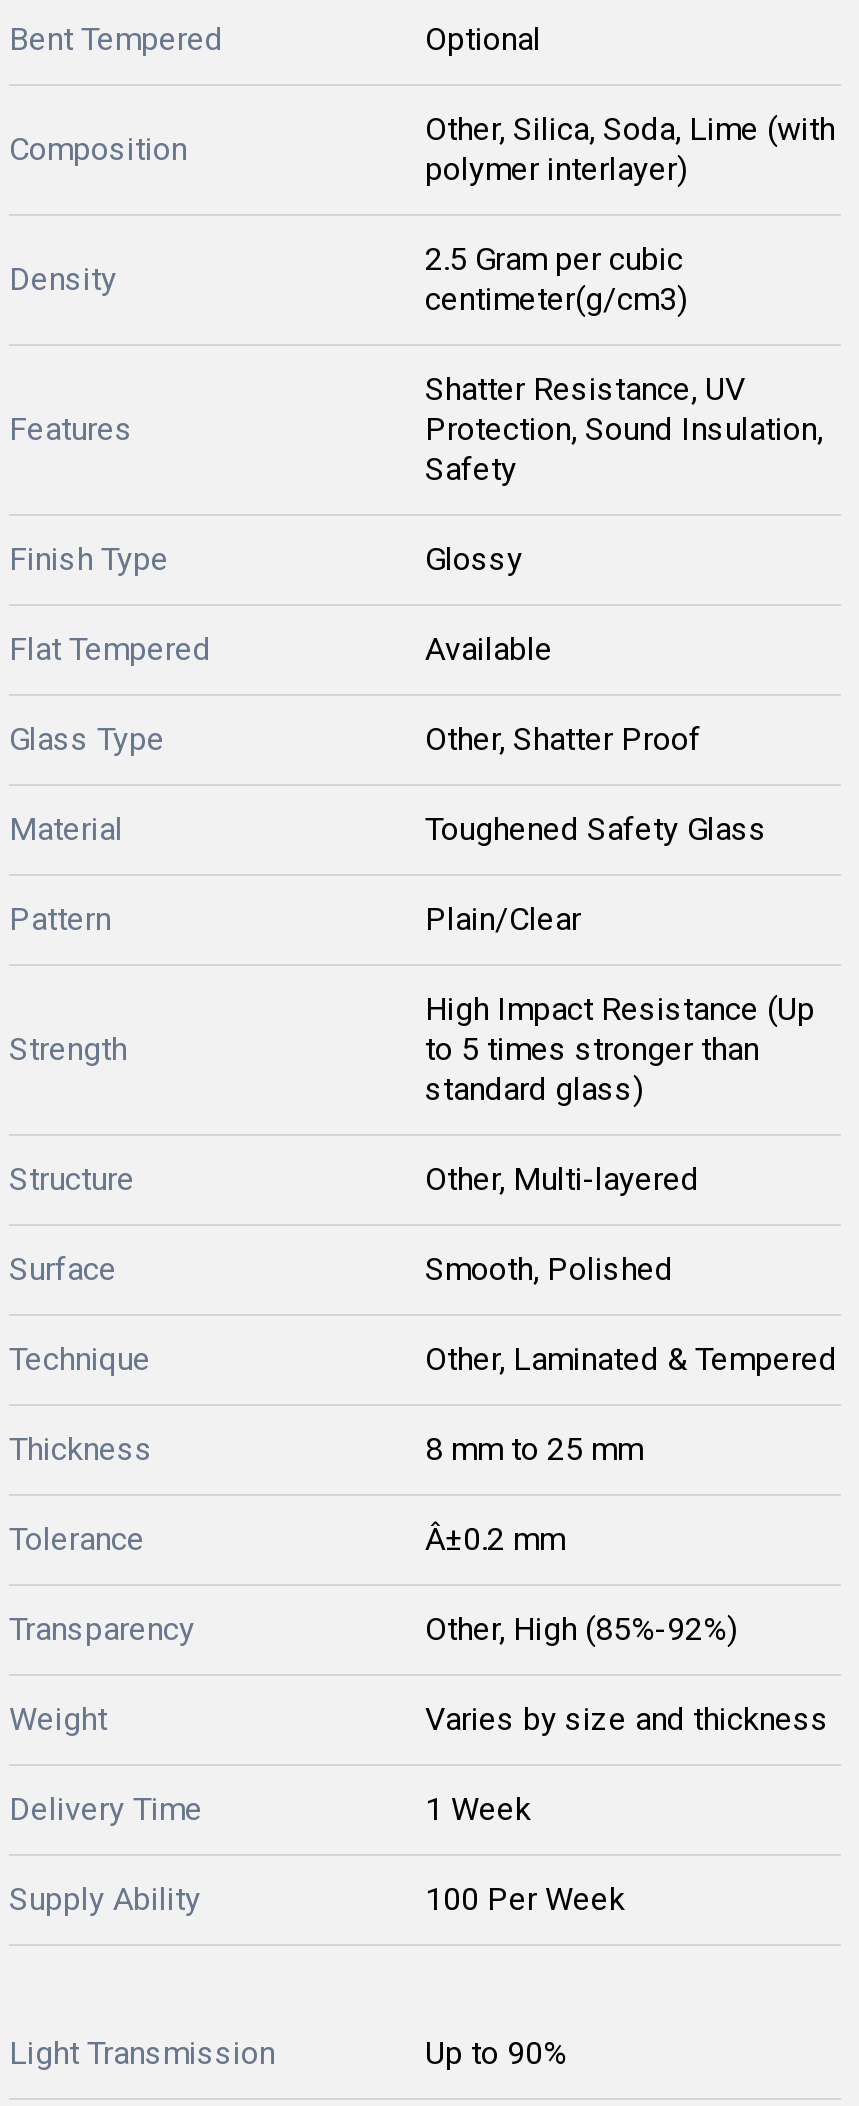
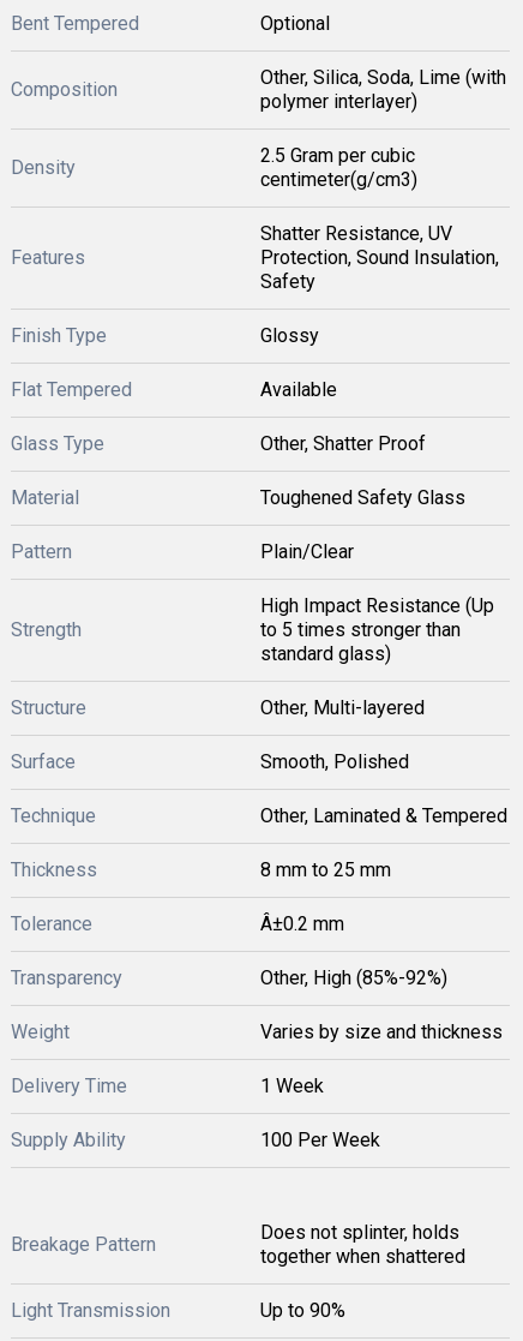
+ Breakage Pattern

+ Does not splinter, holds
+ together when shattered
